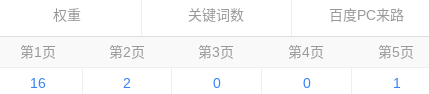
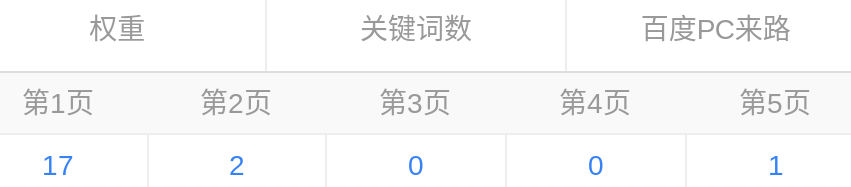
- 16
+ 17
